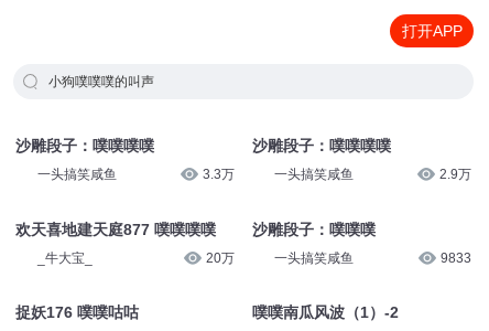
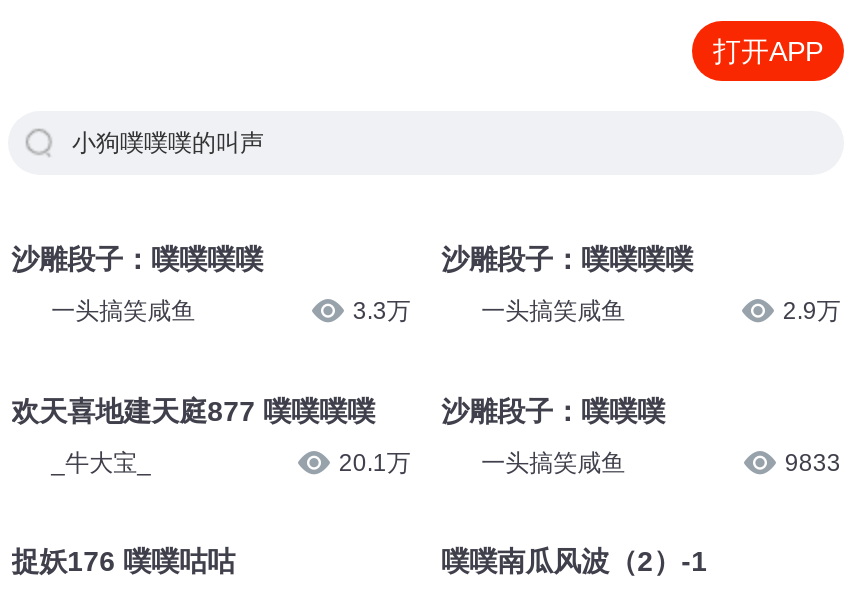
- 20万
+ 20.1万

- 噗噗南瓜风波（1）-2
+ 噗噗南瓜风波（2）-1
